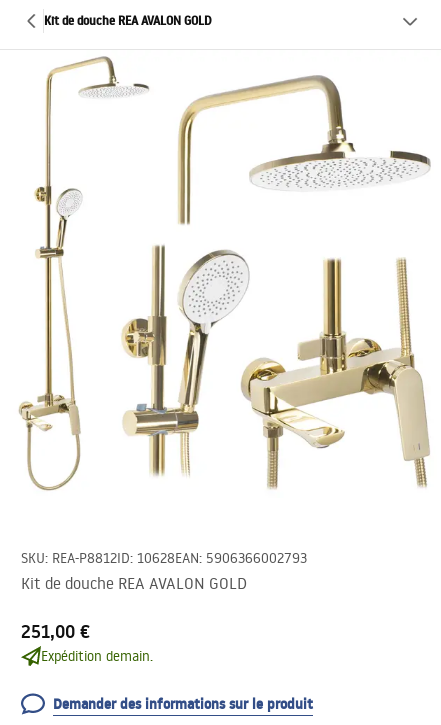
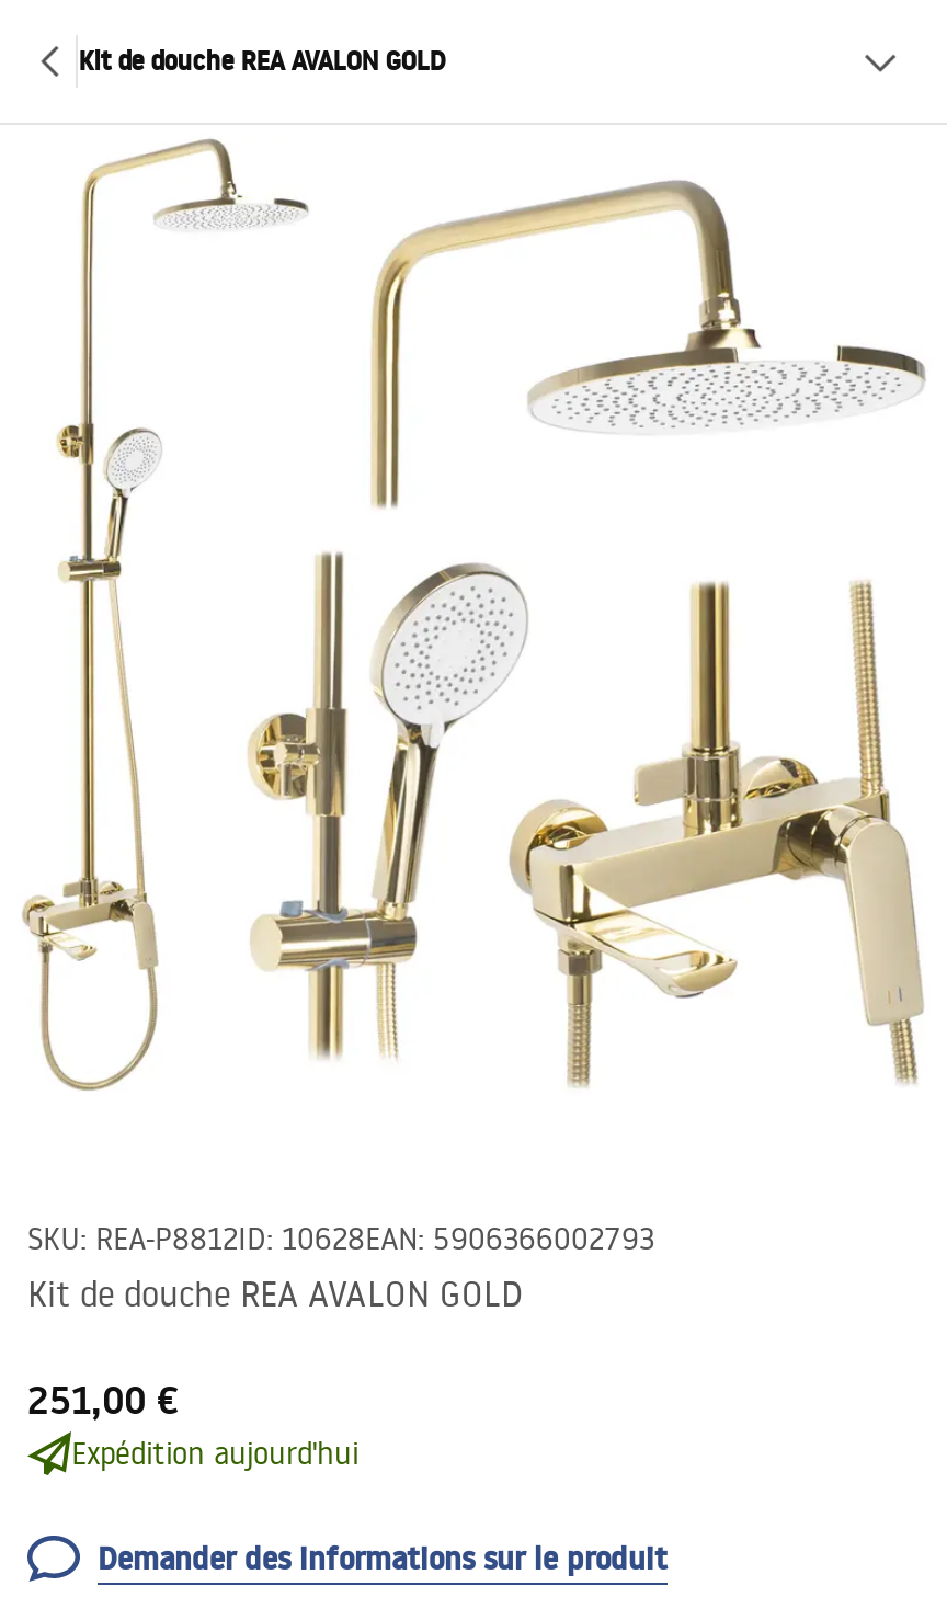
- Expédition demain.
+ Expédition aujourd'hui
